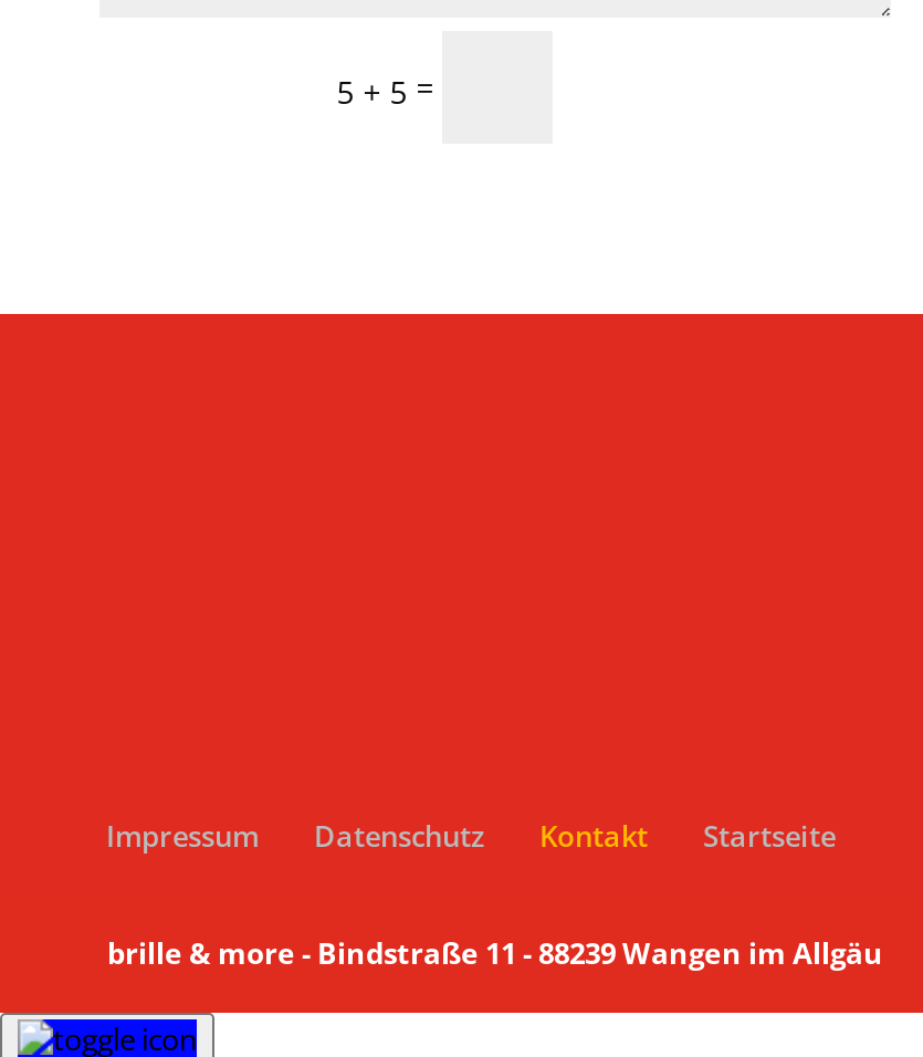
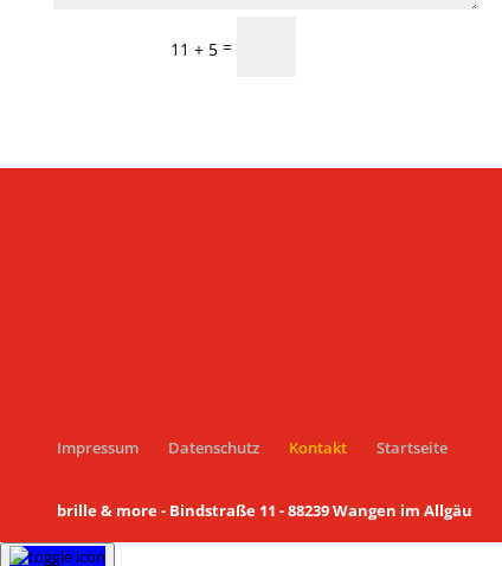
- 5 + 5 =
+ 11 + 5 =
